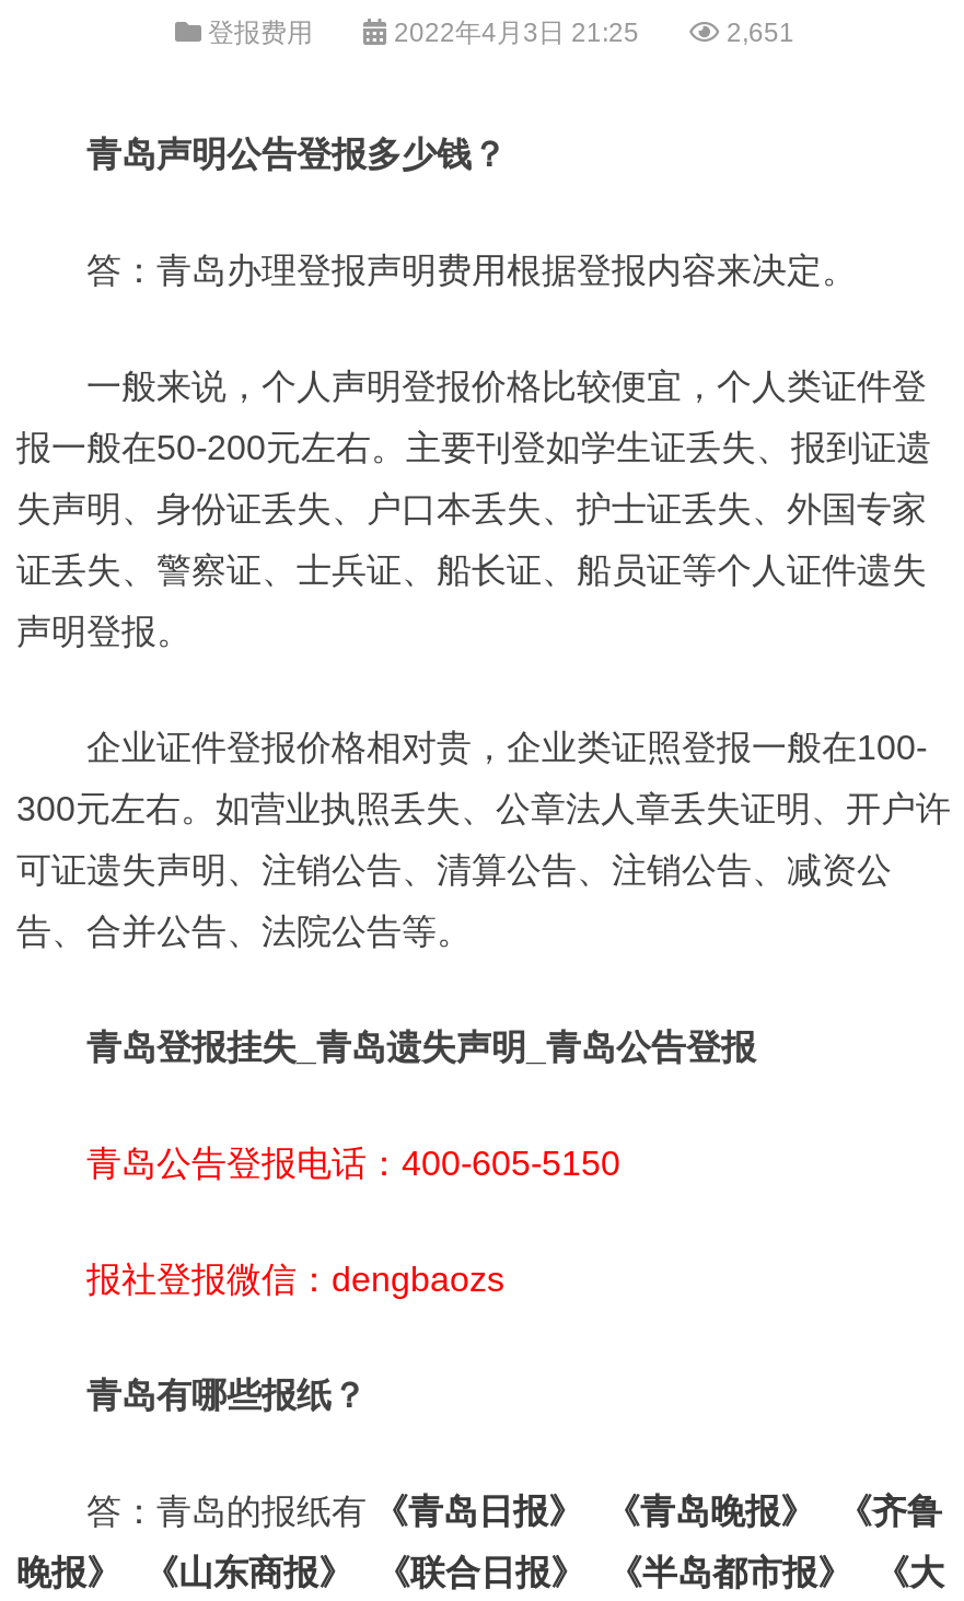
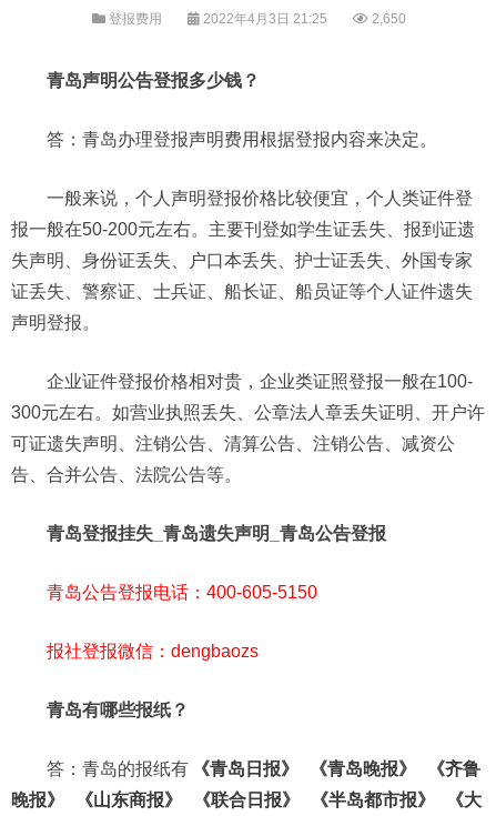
- 2,651
+ 2,650
